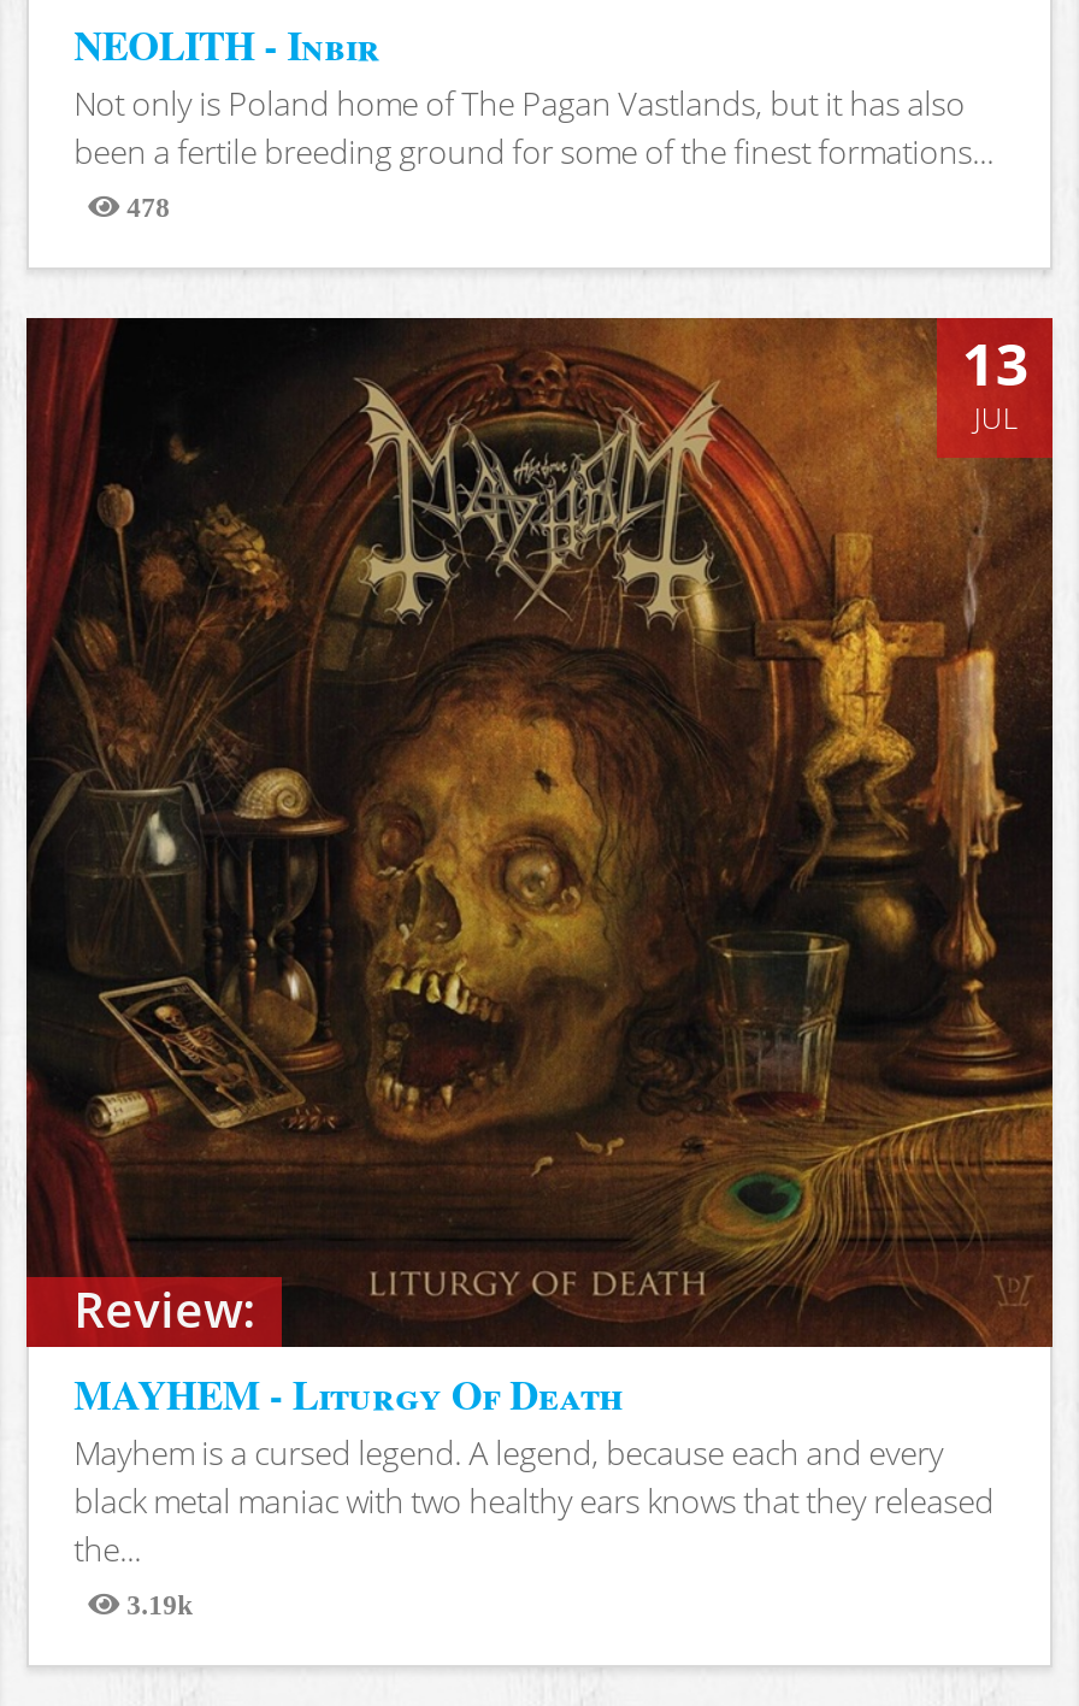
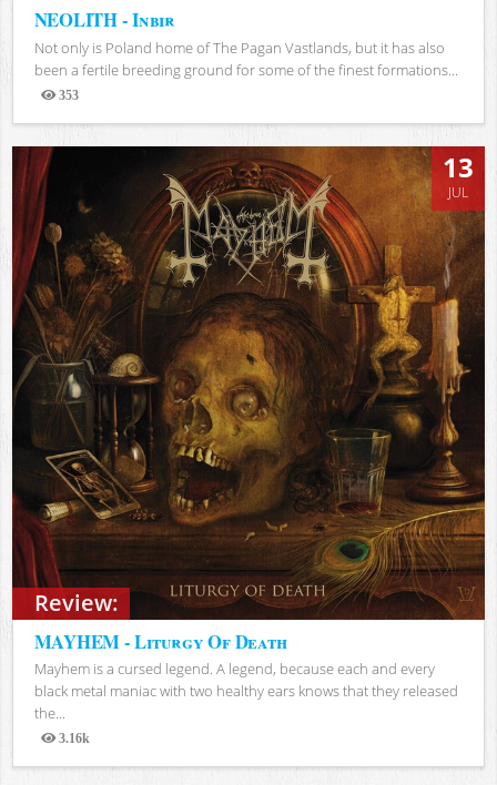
- 478
+ 353

- 3.19k
+ 3.16k
